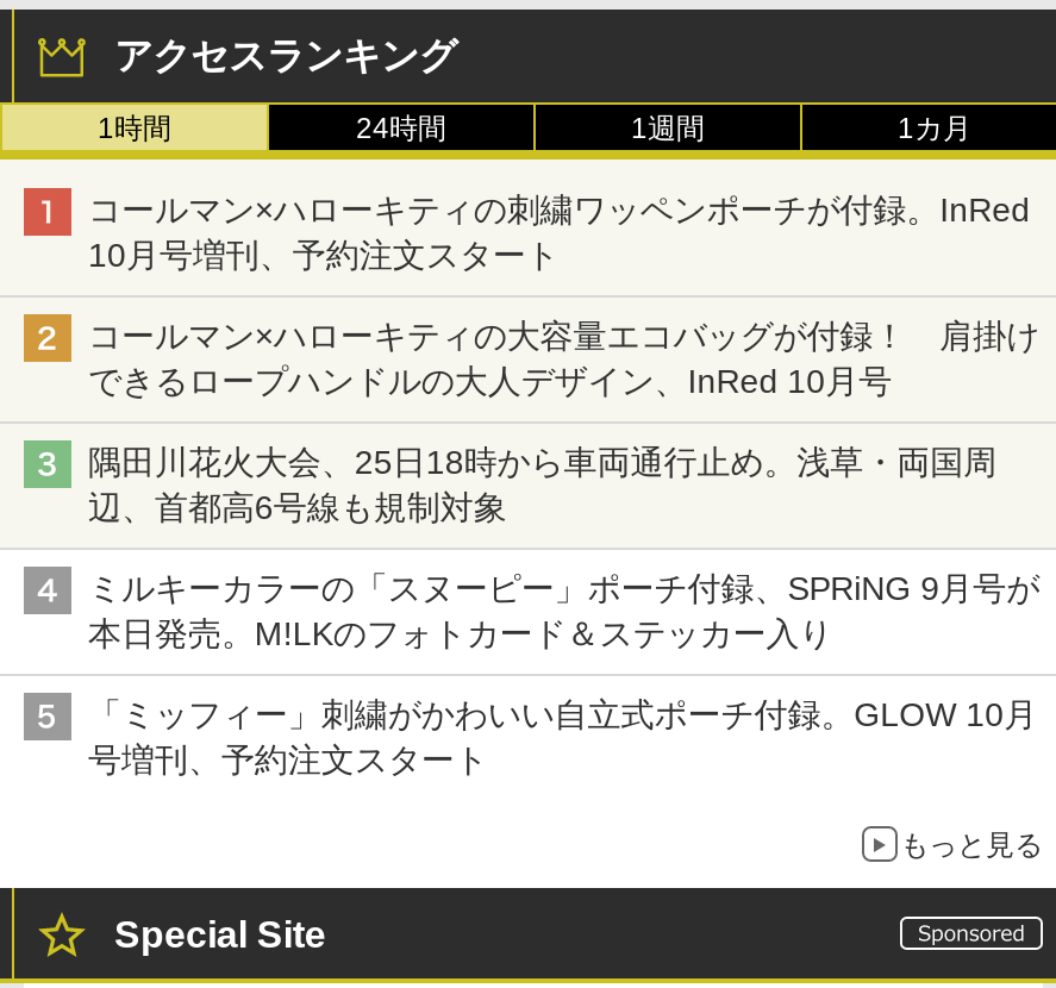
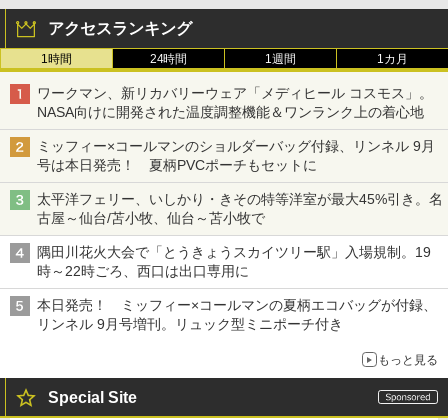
- コールマン×ハローキティの刺繍ワッペンポーチが付録。InRed
- 10月号増刊、予約注文スタート
+ ワークマン、新リカバリーウェア「メディヒール コスモス」。
+ NASA向けに開発された温度調整機能＆ワンランク上の着心地

- コールマン×ハローキティの大容量エコバッグが付録！ 肩掛け
- できるロープハンドルの大人デザイン、InRed 10月号
+ ミッフィー×コールマンのショルダーバッグ付録、リンネル 9月
+ 号は本日発売！ 夏柄PVCポーチもセットに

- 隅田川花火大会、25日18時から車両通行止め。浅草・両国周
- 辺、首都高6号線も規制対象
+ 太平洋フェリー、いしかり・きその特等洋室が最大45%引き。名
+ 古屋～仙台/苫小牧、仙台～苫小牧で

- ミルキーカラーの「スヌーピー」ポーチ付録、SPRiNG 9月号が
- 本日発売。M!LKのフォトカード＆ステッカー入り
+ 隅田川花火大会で「とうきょうスカイツリー駅」入場規制。19
+ 時～22時ごろ、西口は出口専用に

- 「ミッフィー」刺繍がかわいい自立式ポーチ付録。GLOW 10月
- 号増刊、予約注文スタート
+ 本日発売！ ミッフィー×コールマンの夏柄エコバッグが付録、
+ リンネル 9月号増刊。リュック型ミニポーチ付き
